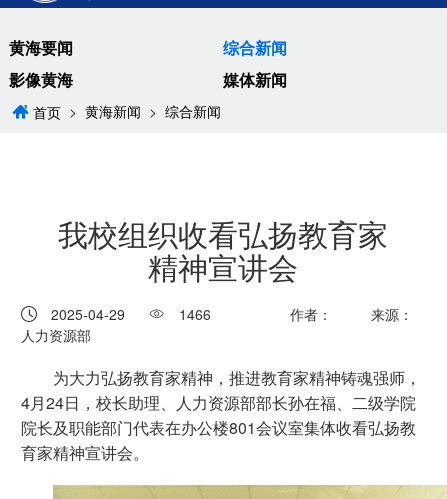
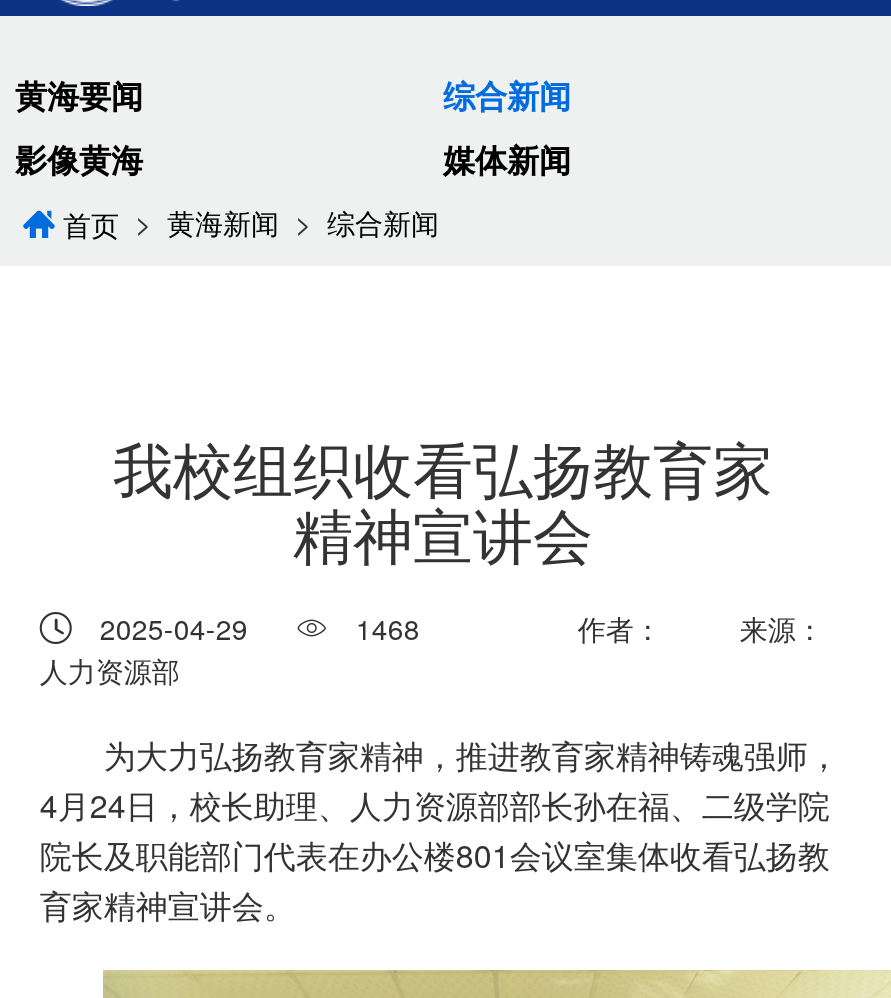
- 1466
+ 1468
